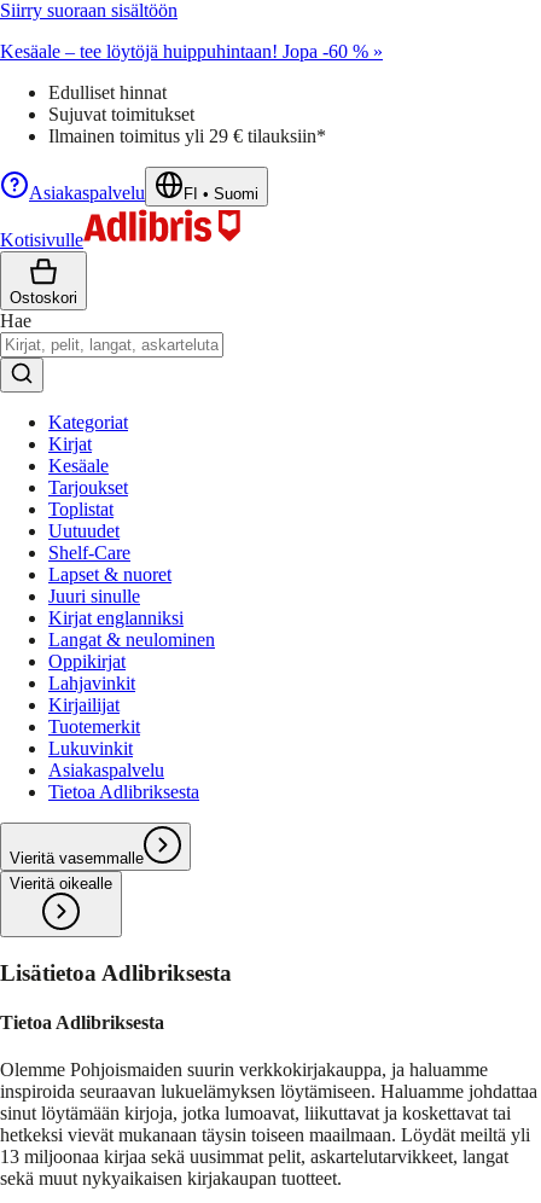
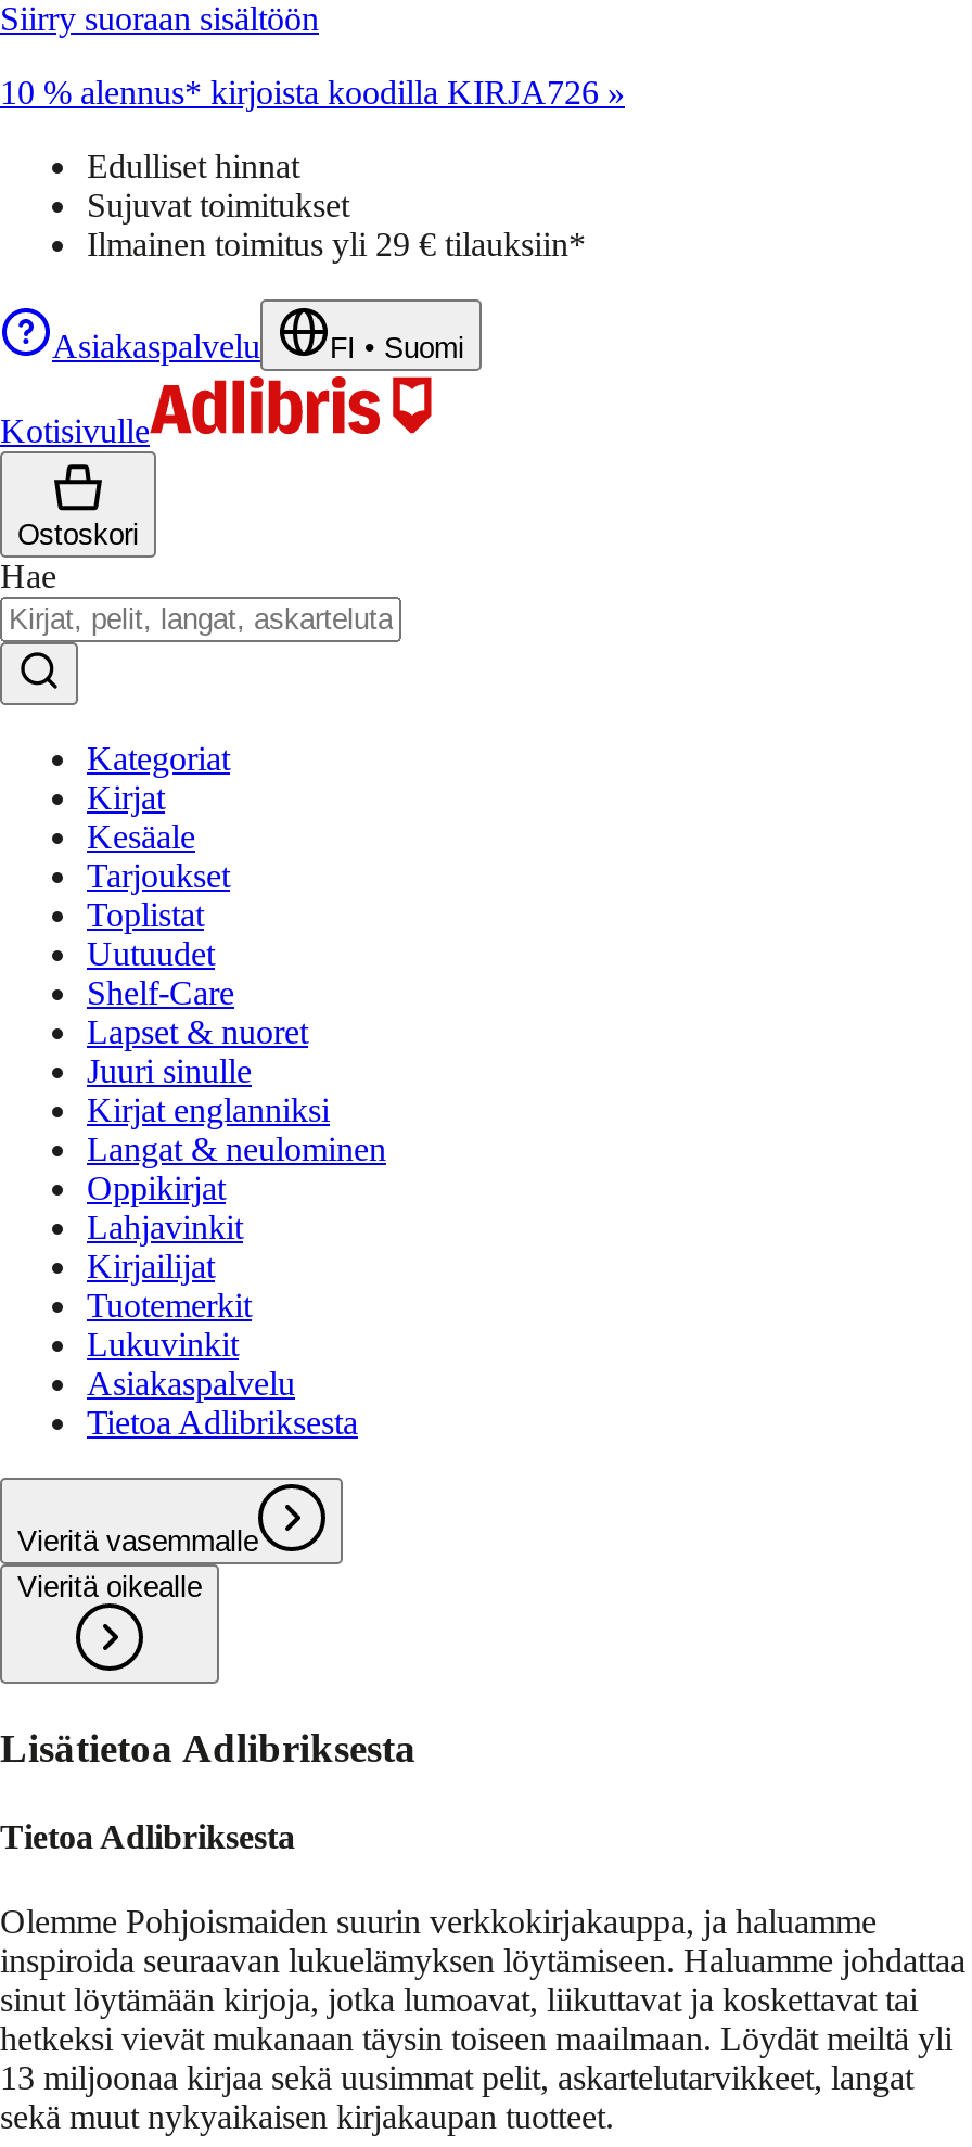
- Kesäale – tee löytöjä huippuhintaan! Jopa -60 % »
+ 10 % alennus* kirjoista koodilla KIRJA726 »
